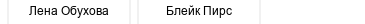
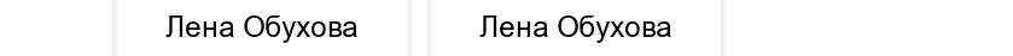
- Блейк Пирс
+ Лена Обухова
